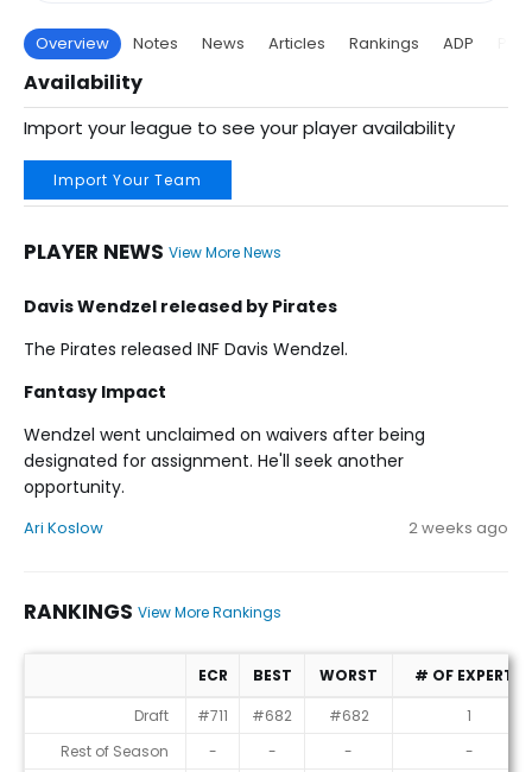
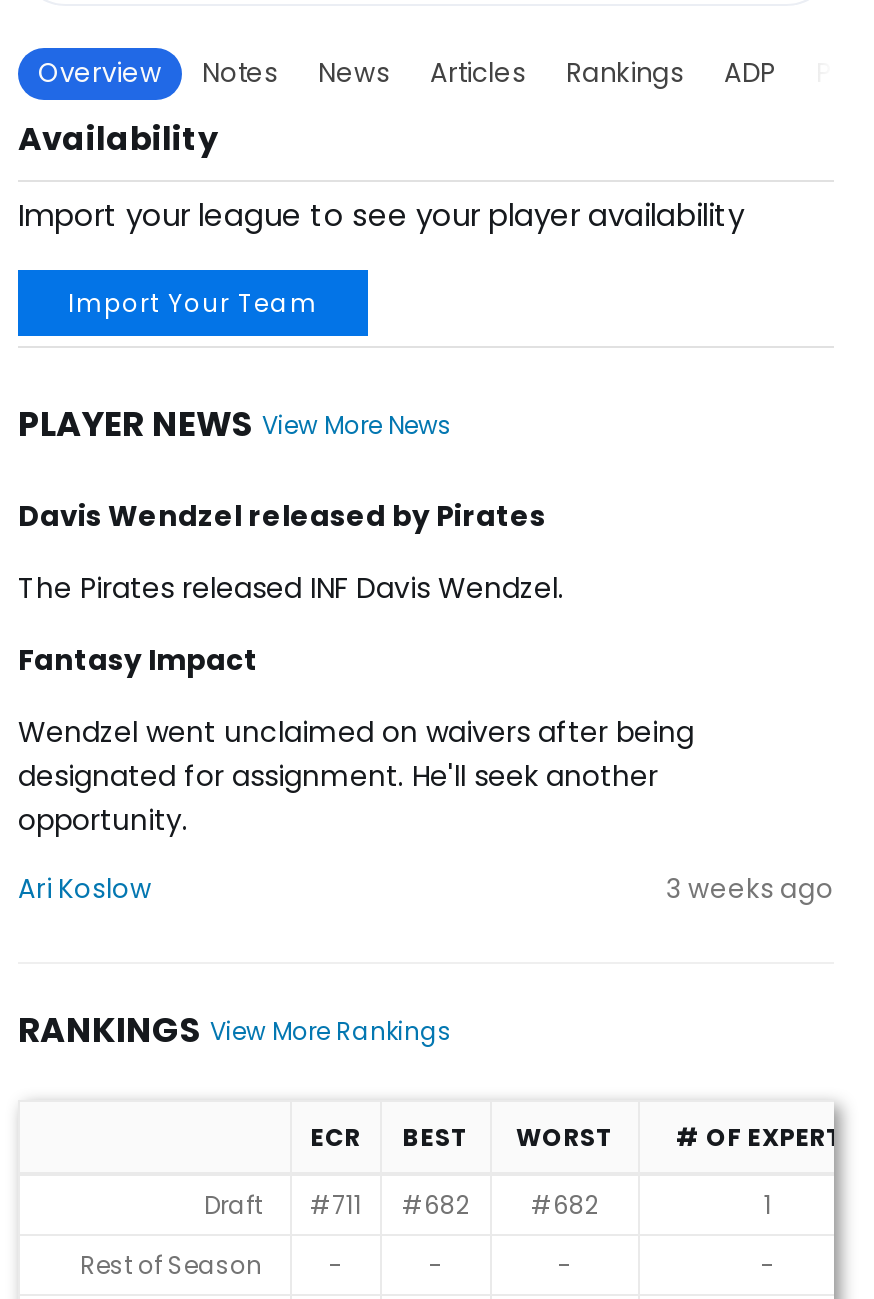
- 2 weeks ago
+ 3 weeks ago
